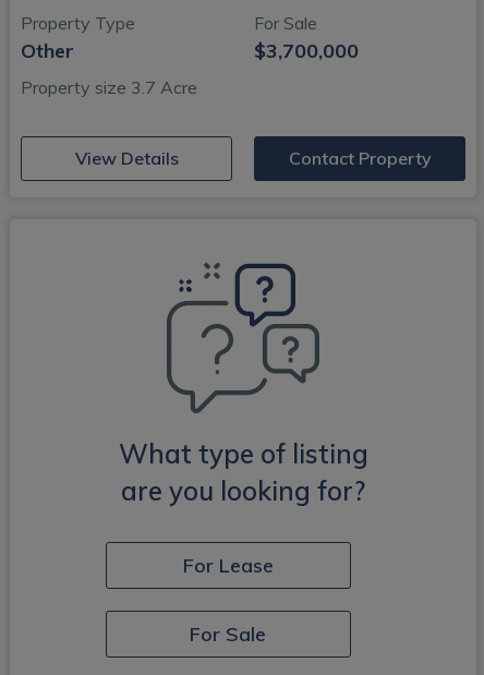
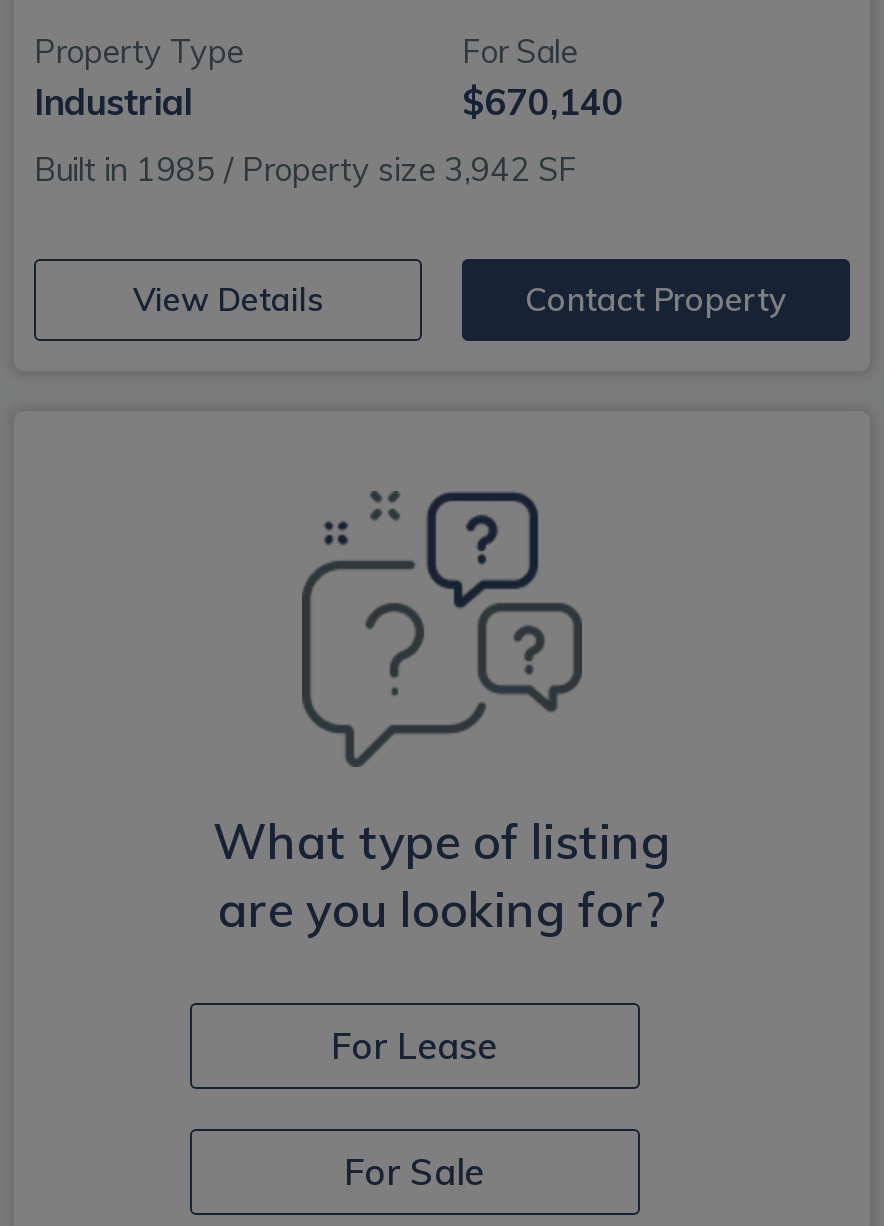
- Other
+ Industrial

- $3,700,000
+ $670,140

- Property size 3.7 Acre
+ Built in 1985 / Property size 3,942 SF
